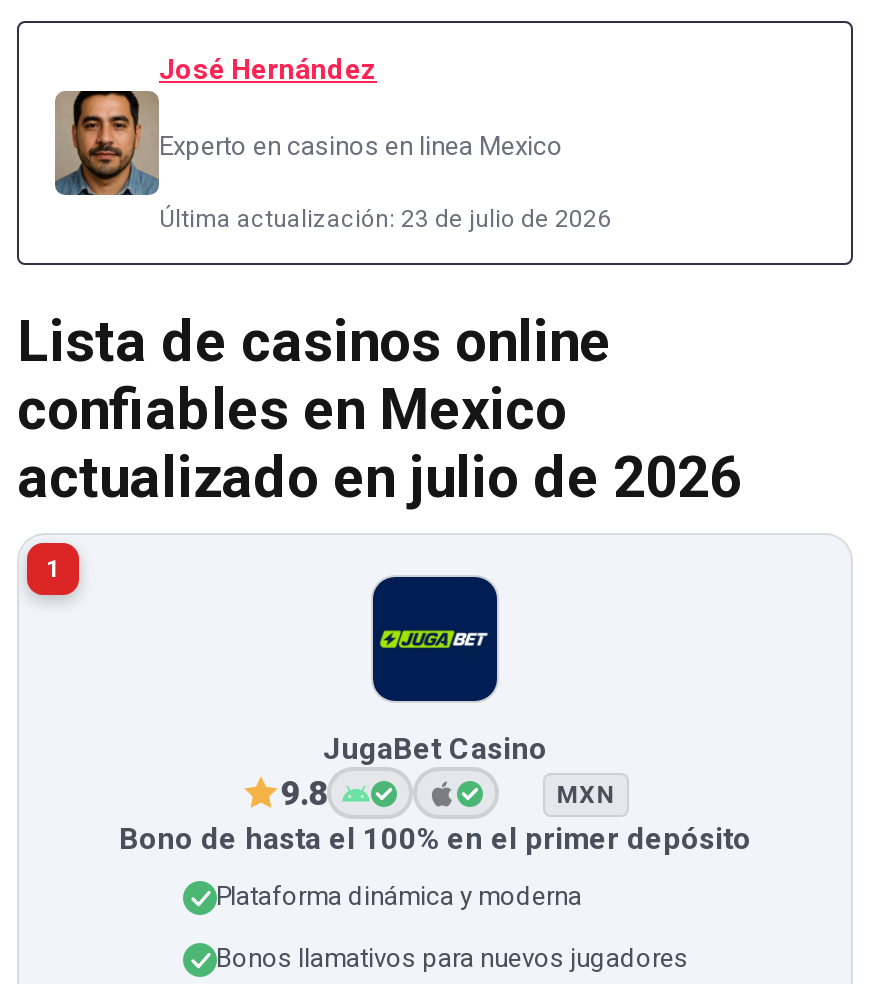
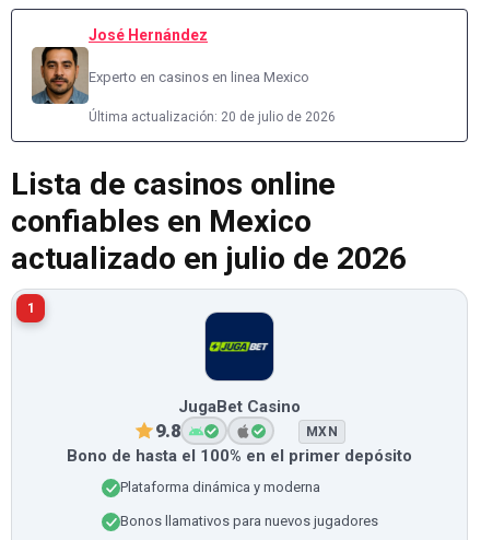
- Última actualización: 23 de julio de 2026
+ Última actualización: 20 de julio de 2026
